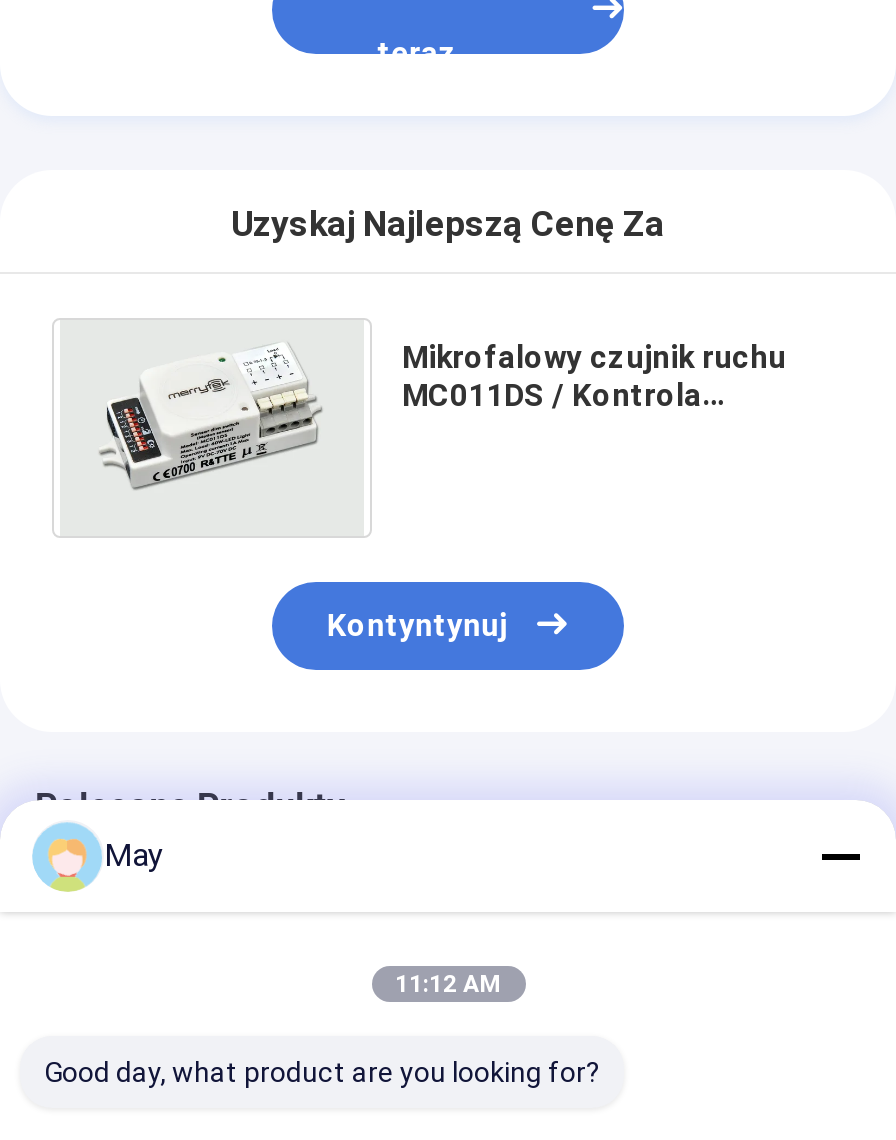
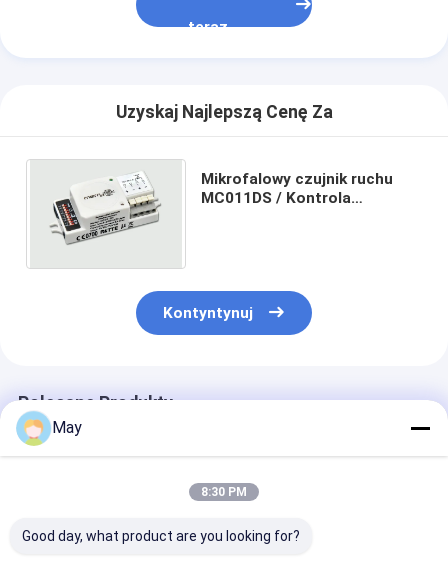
- 11:12 AM
+ 8:30 PM
